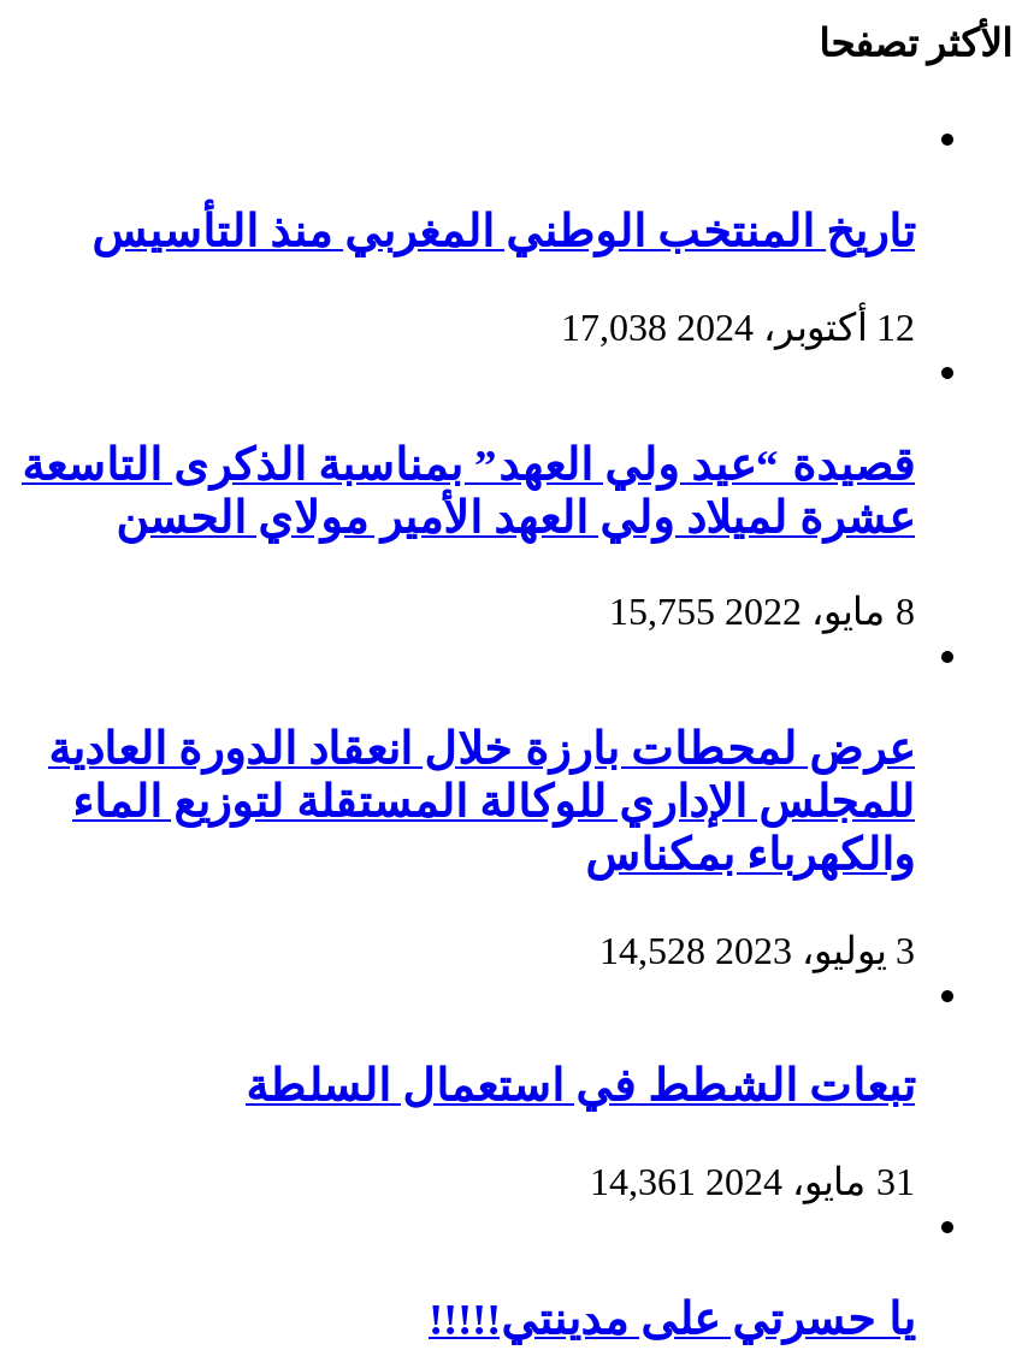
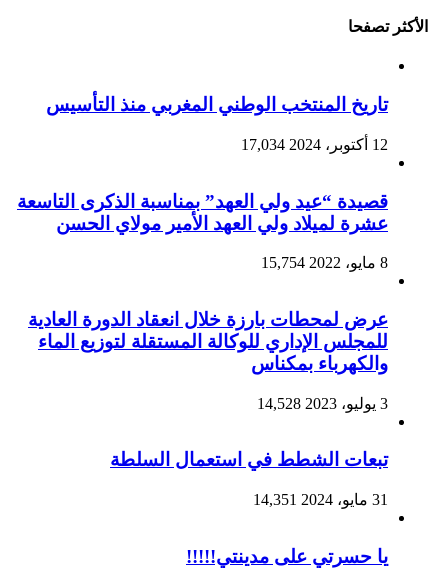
- 17,038
+ 17,034

- 15,755
+ 15,754

- 14,361
+ 14,351
